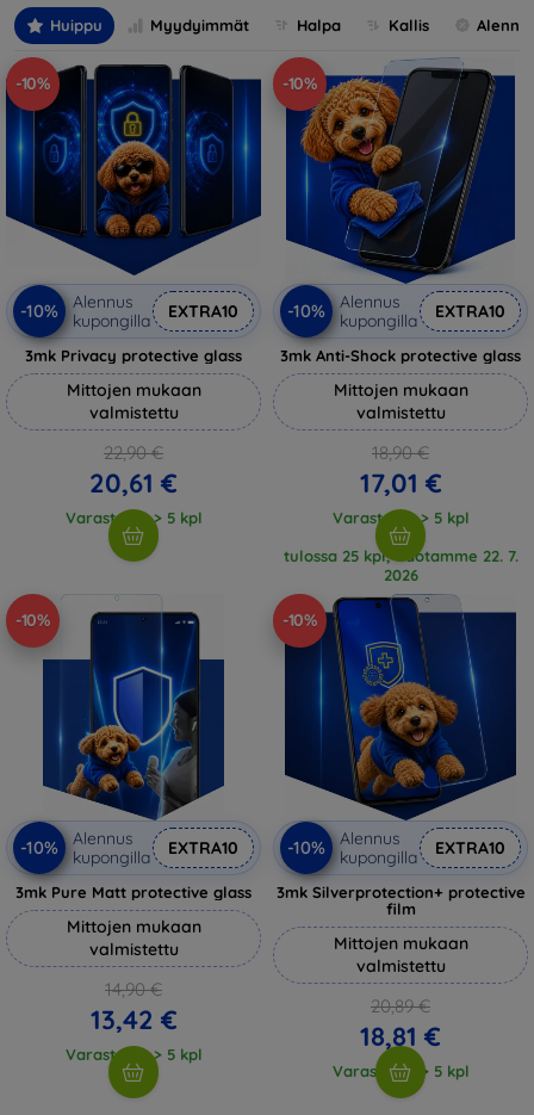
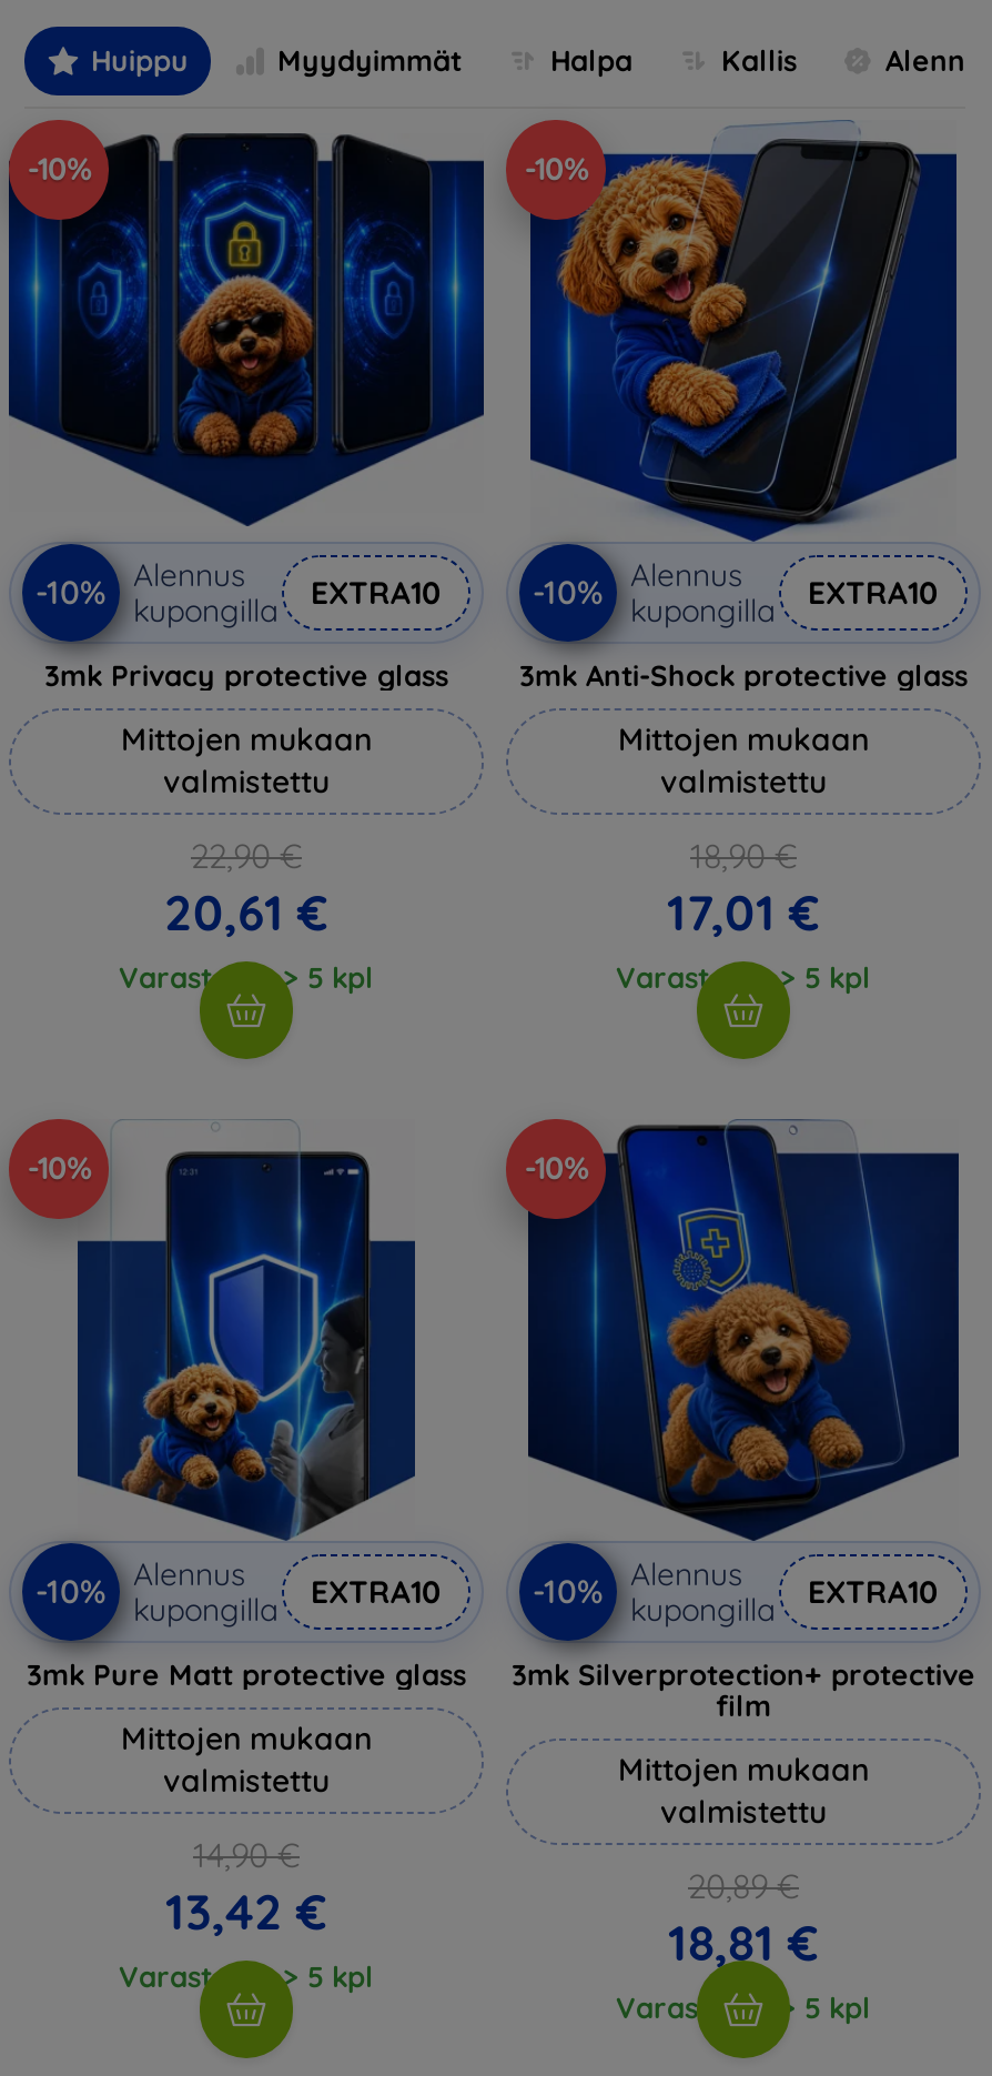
- tulossa 25 kpl, odotamme 22. 7.
- 2026
